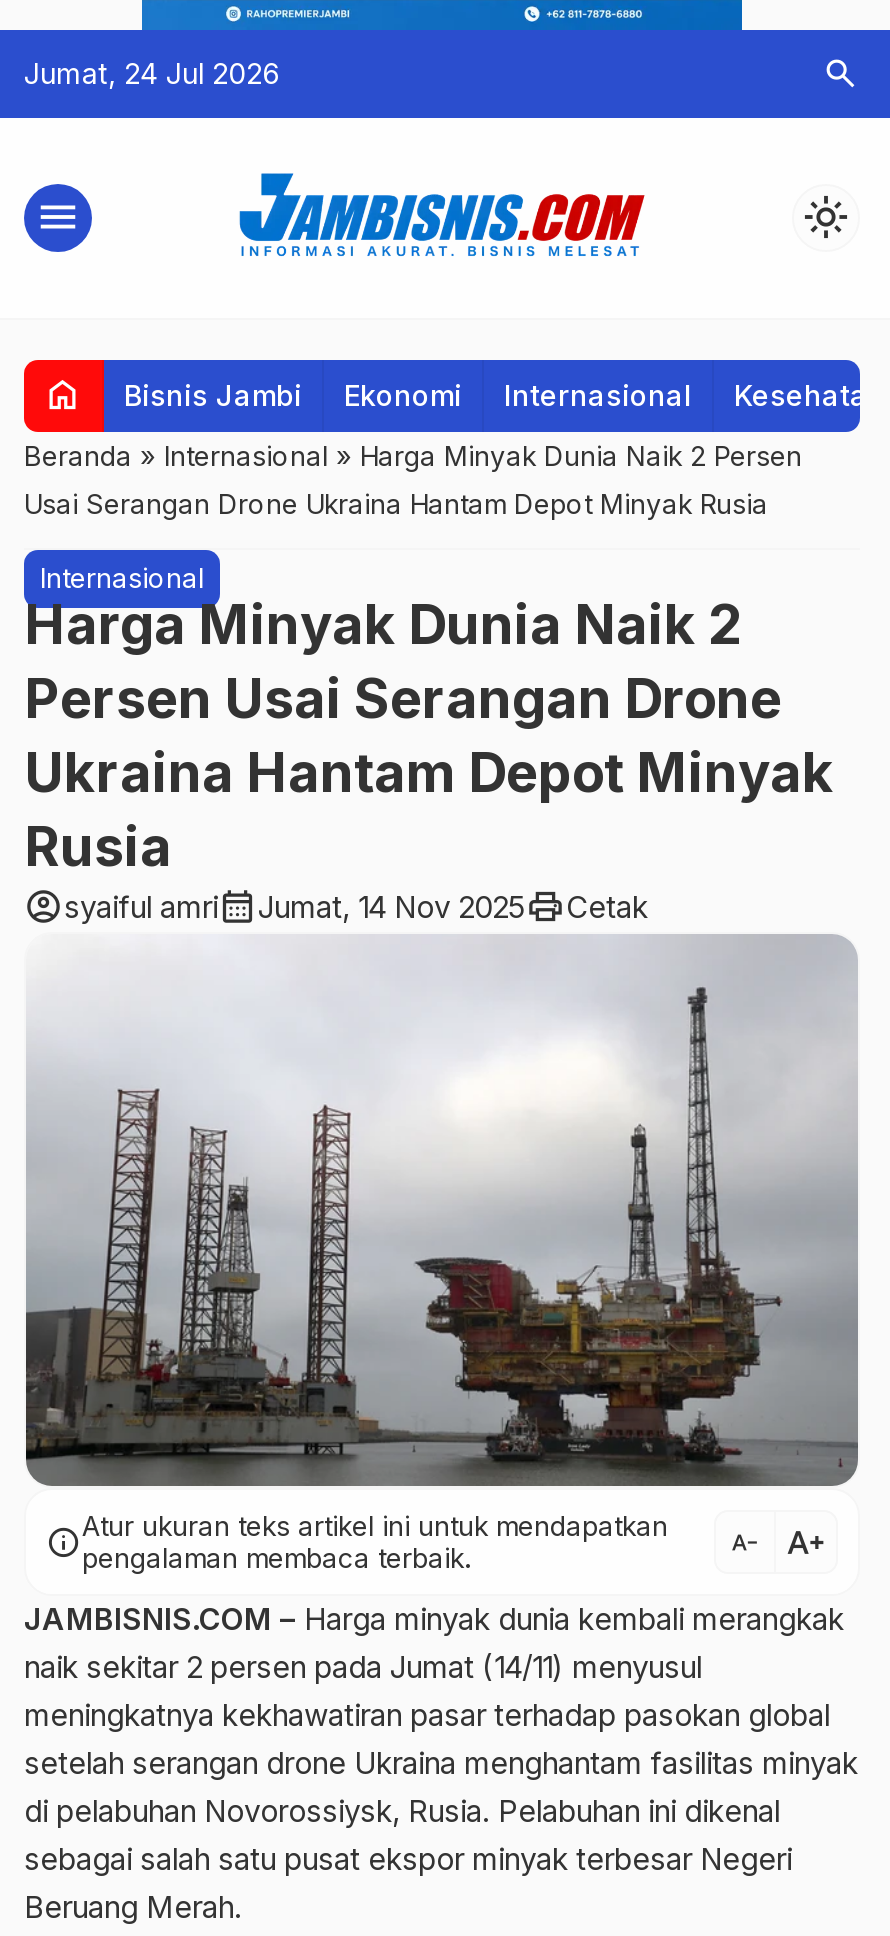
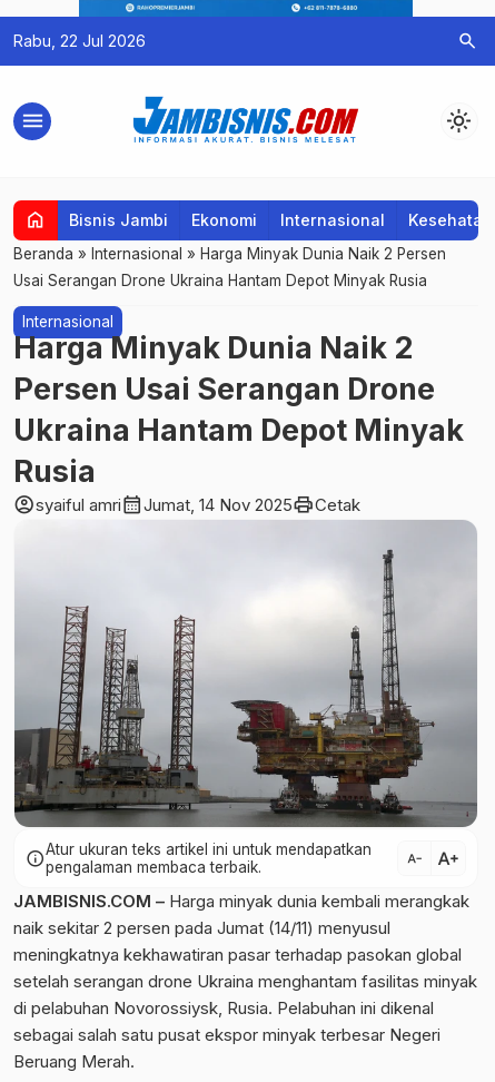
- Jumat, 24 Jul 2026
+ Rabu, 22 Jul 2026
